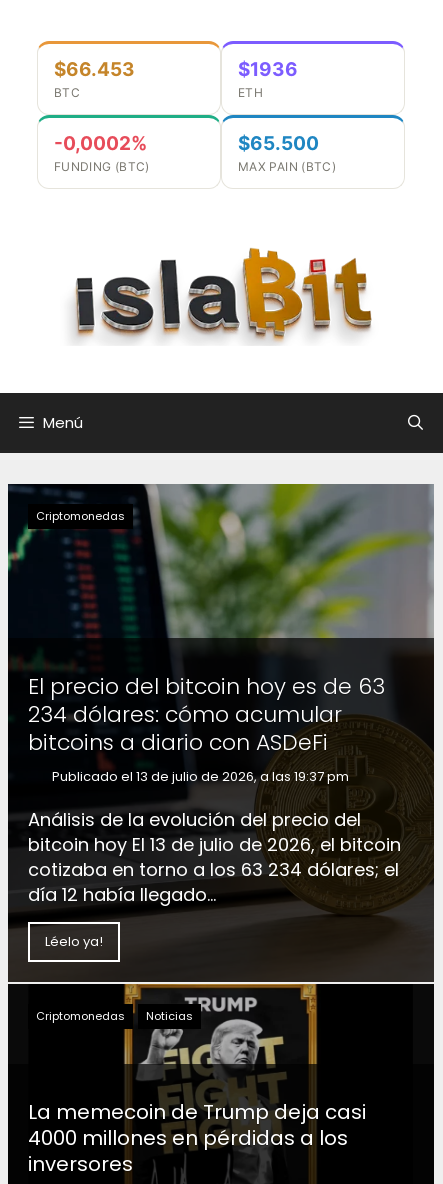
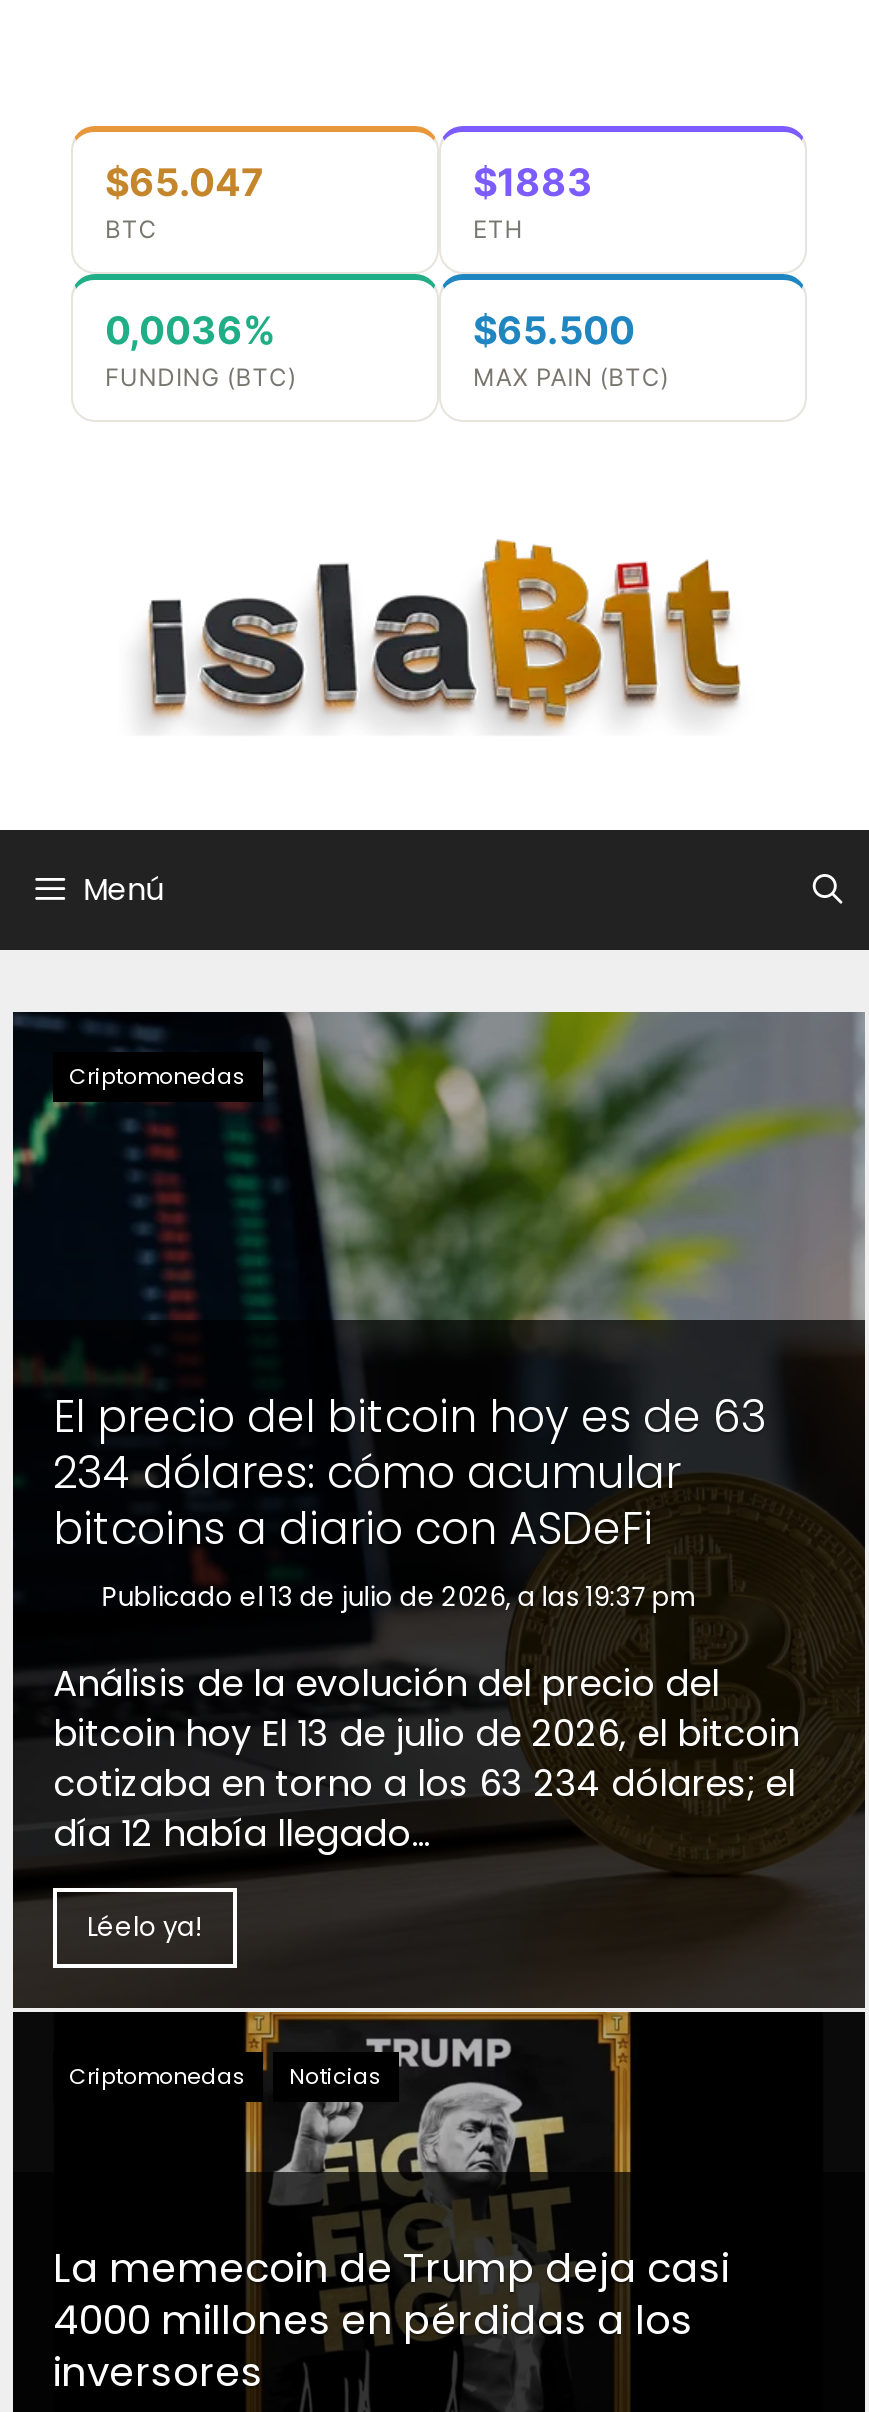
- $66.453
+ $65.047

- $1936
+ $1883

- -0,0002%
+ 0,0036%
